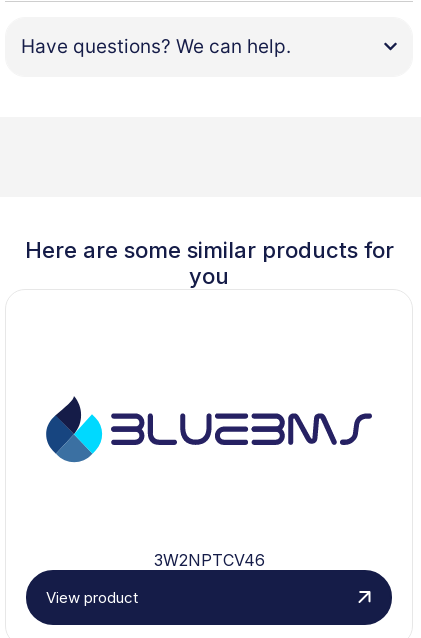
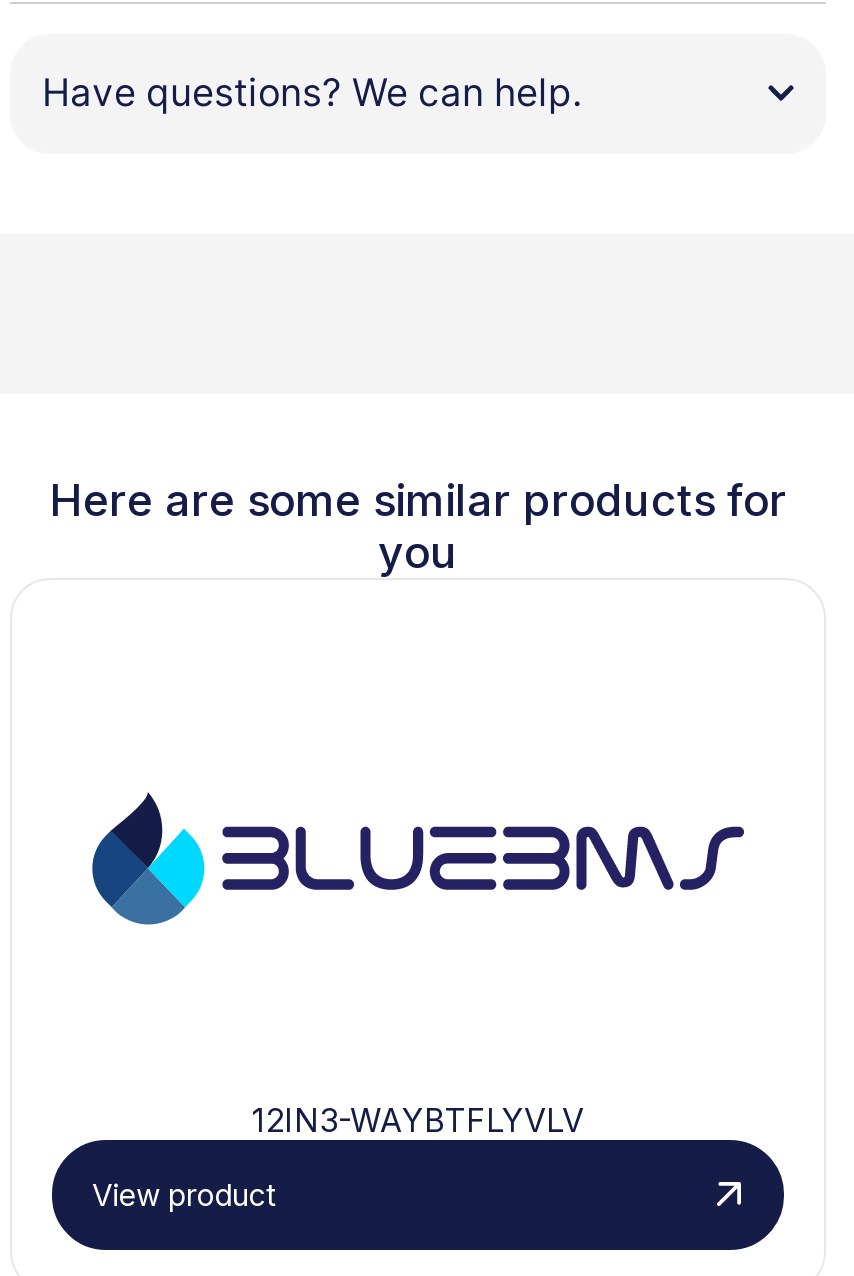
- 3W2NPTCV46
+ 12IN3-WAYBTFLYVLV
